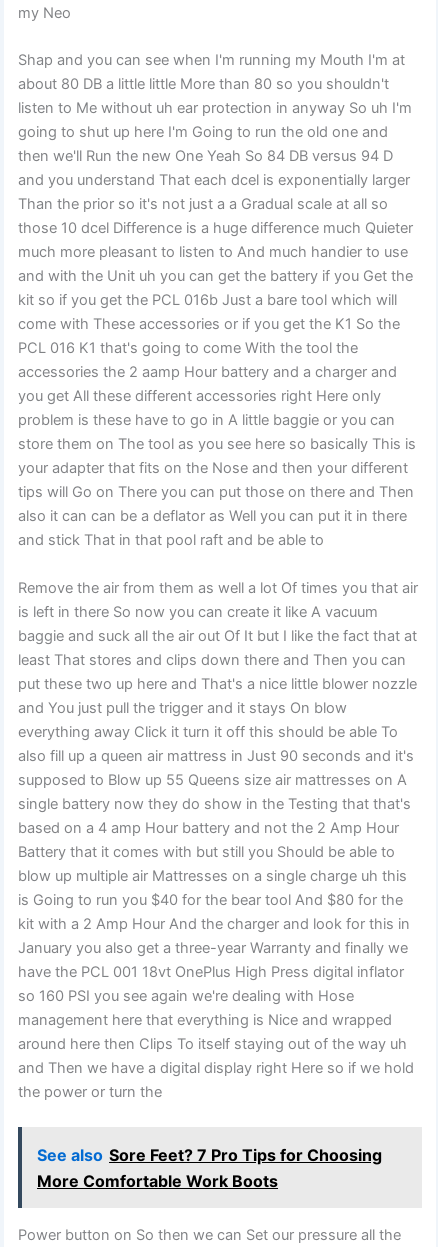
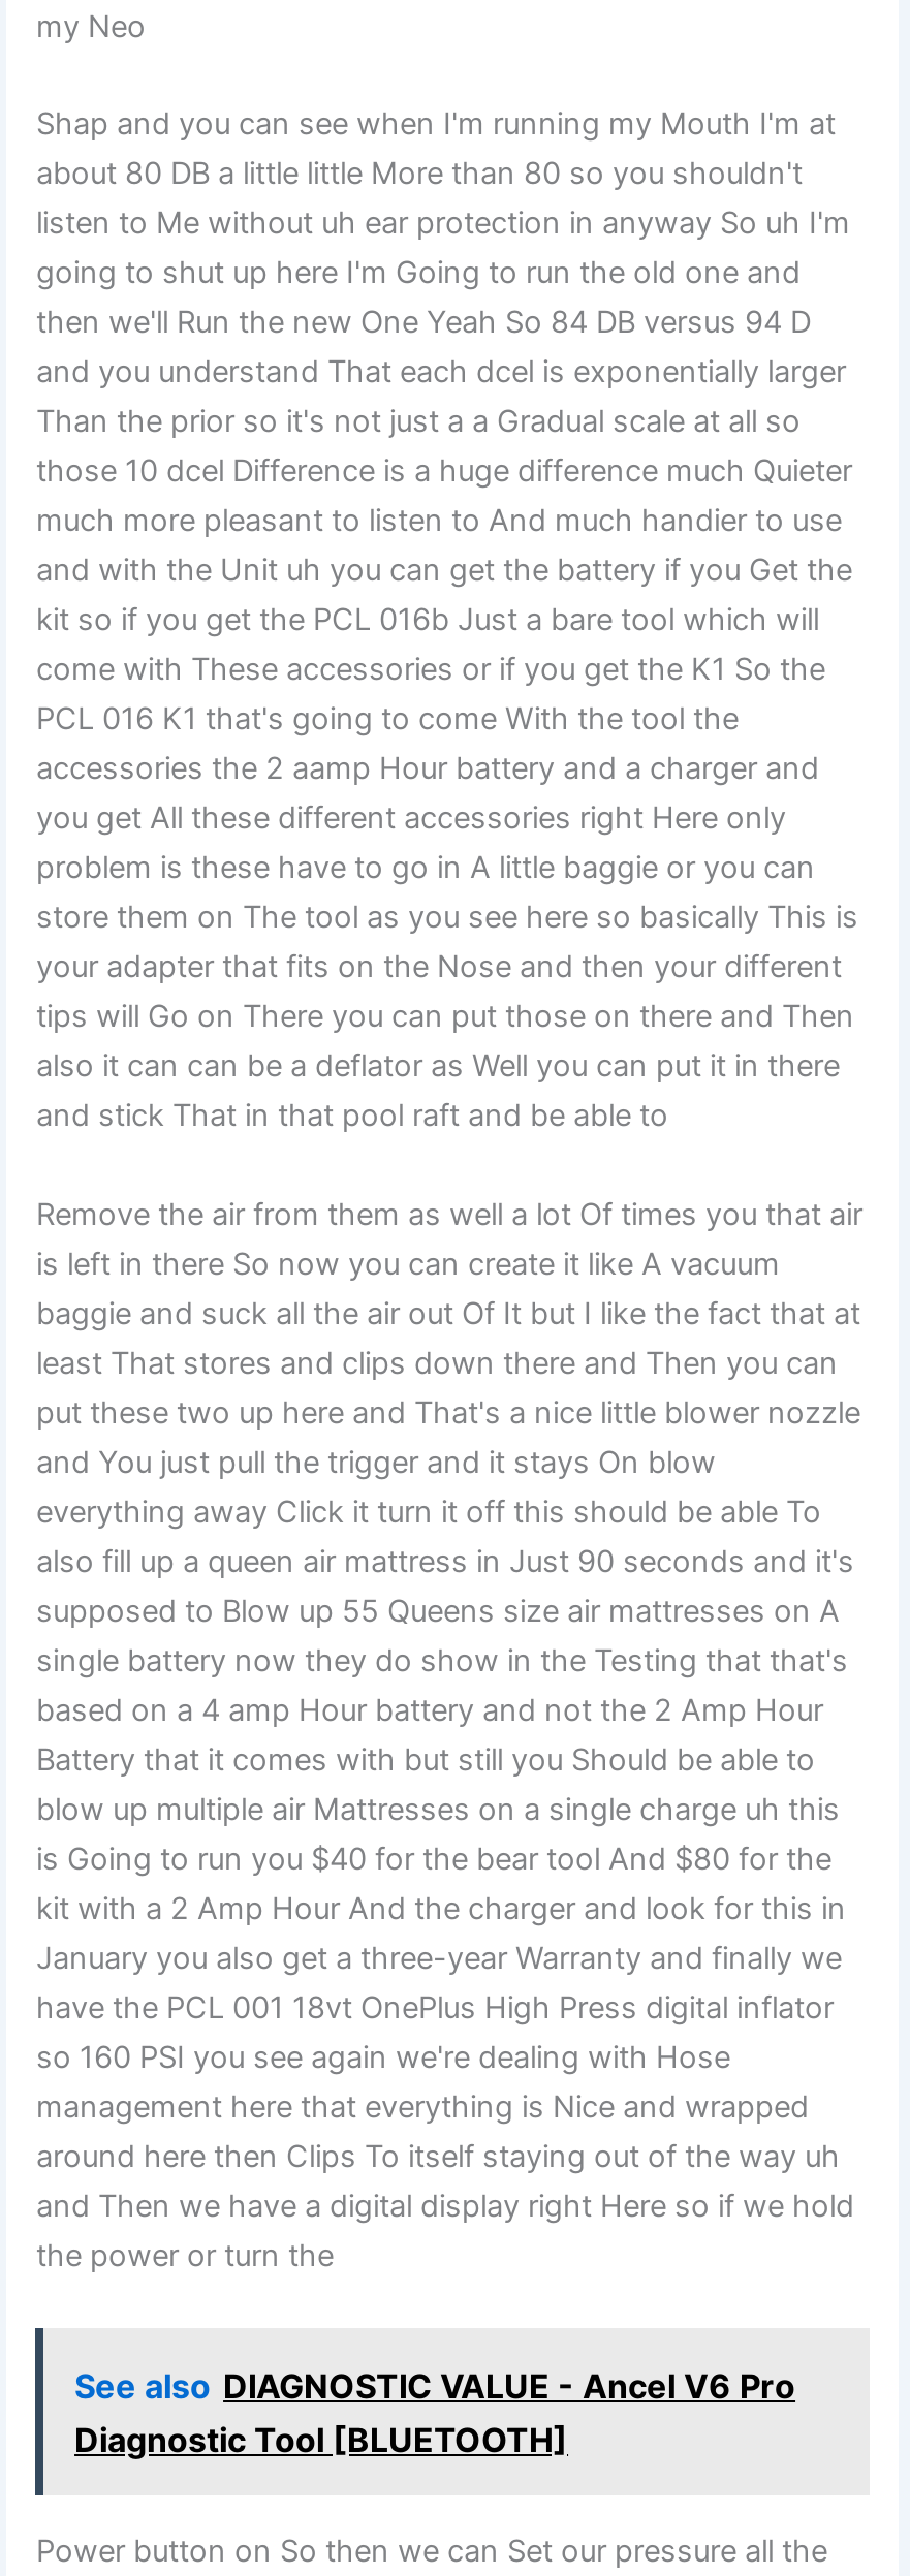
- See also Sore Feet? 7 Pro Tips for Choosing
- More Comfortable Work Boots
+ See also DIAGNOSTIC VALUE - Ancel V6 Pro
+ Diagnostic Tool [BLUETOOTH]
